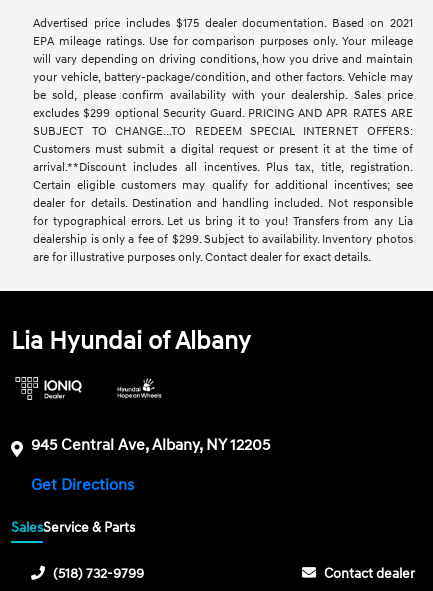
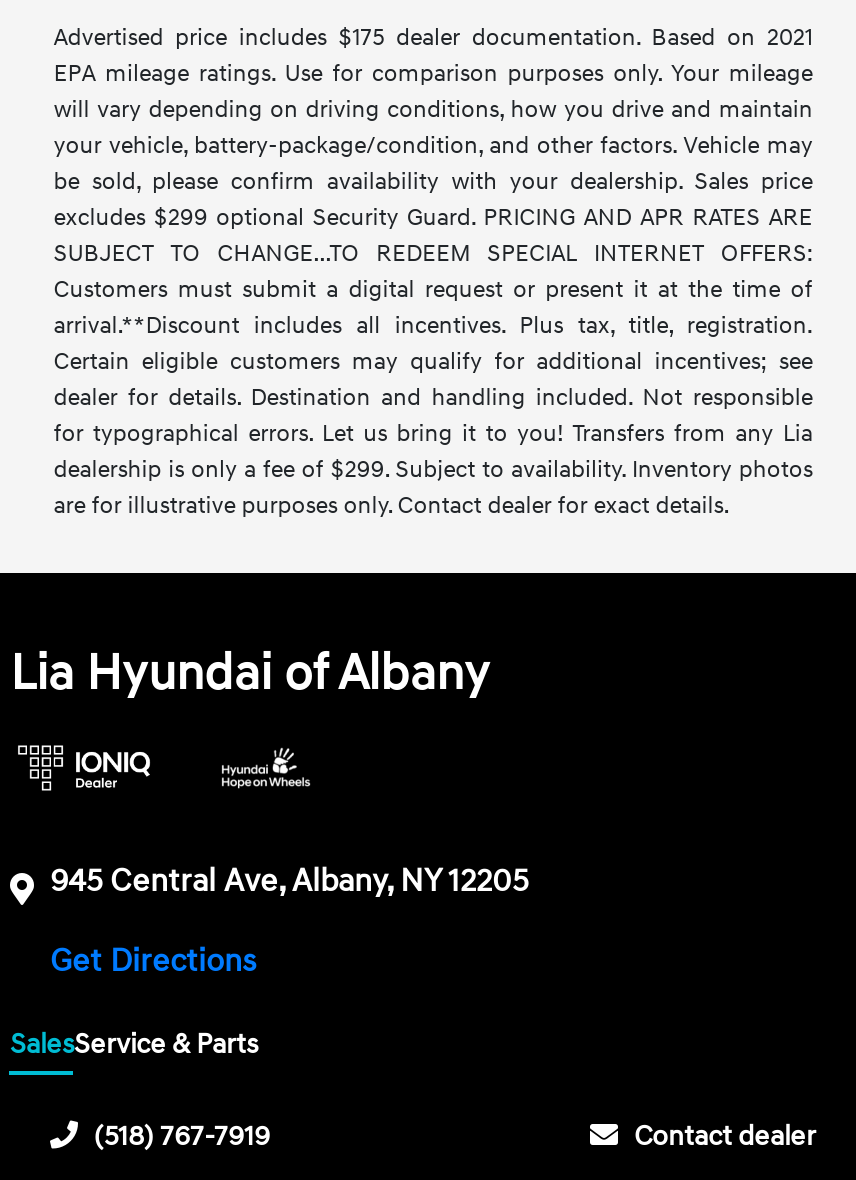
- (518) 732-9799
+ (518) 767-7919
